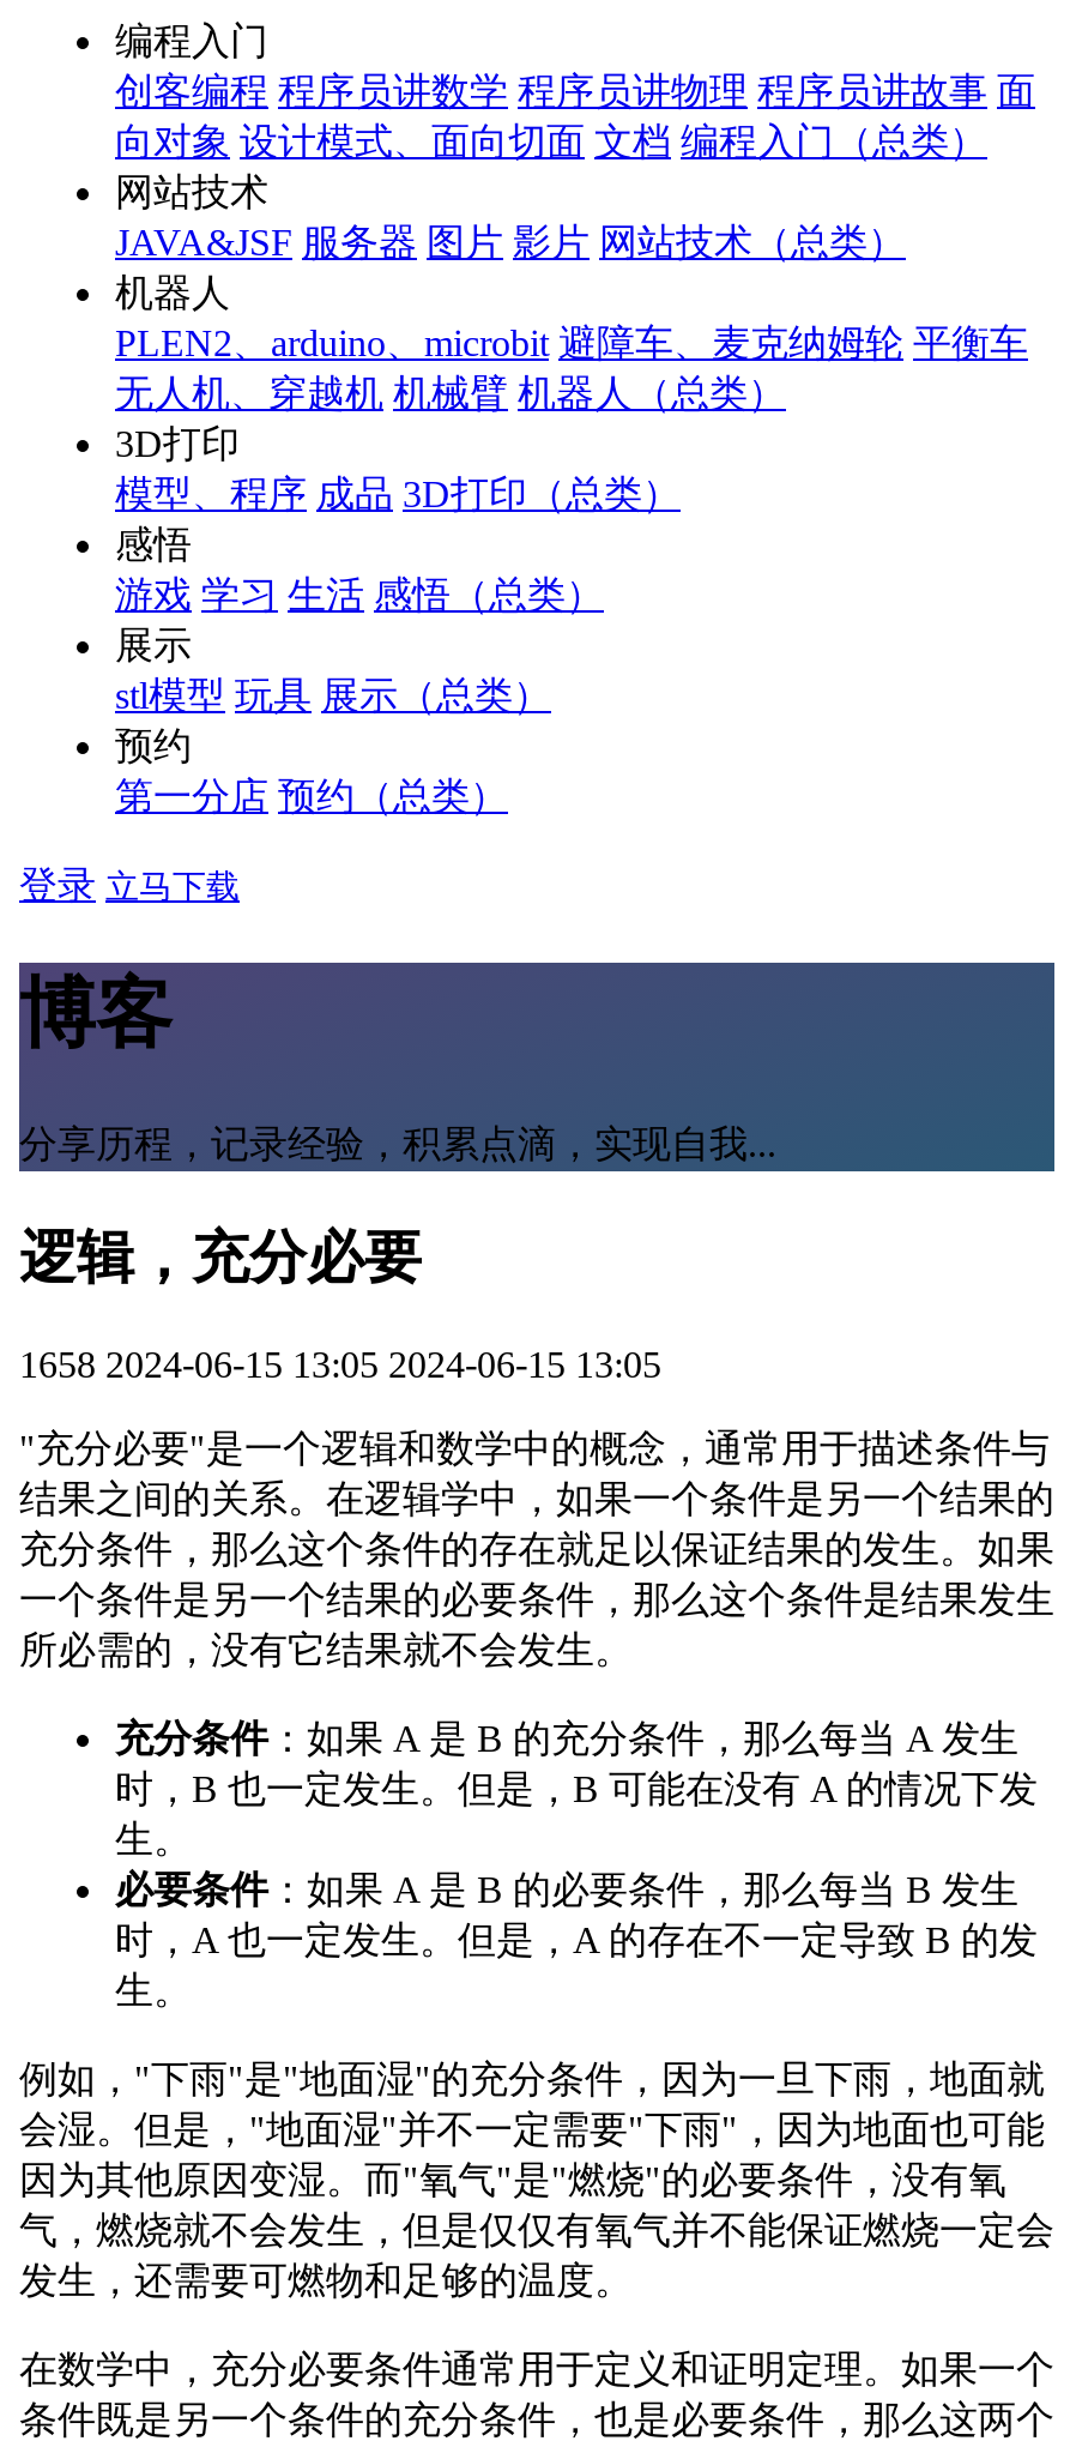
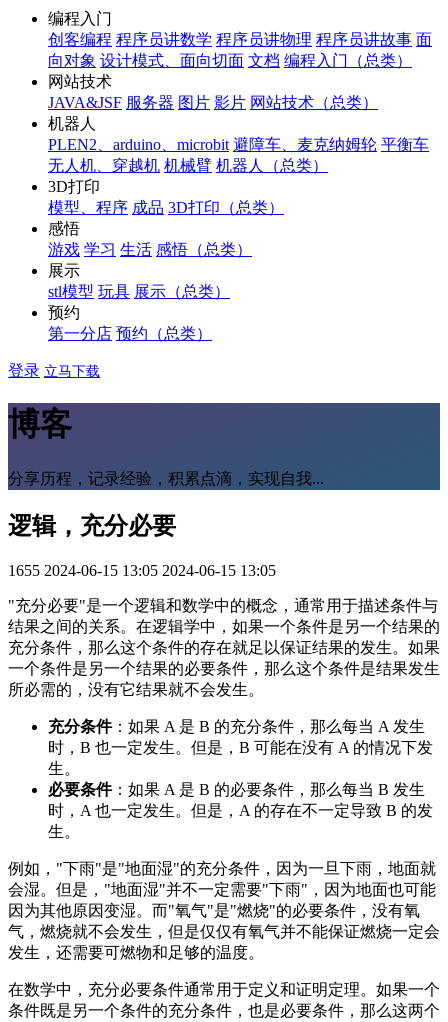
- 1658 2024-06-15 13:05 2024-06-15 13:05
+ 1655 2024-06-15 13:05 2024-06-15 13:05
